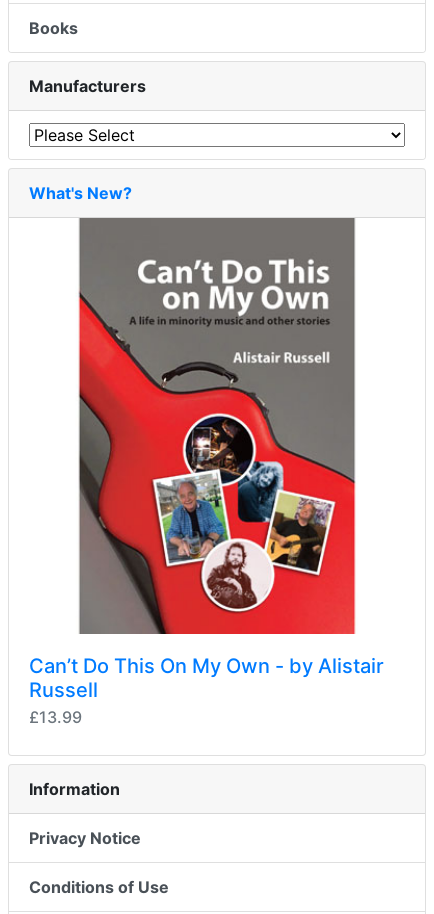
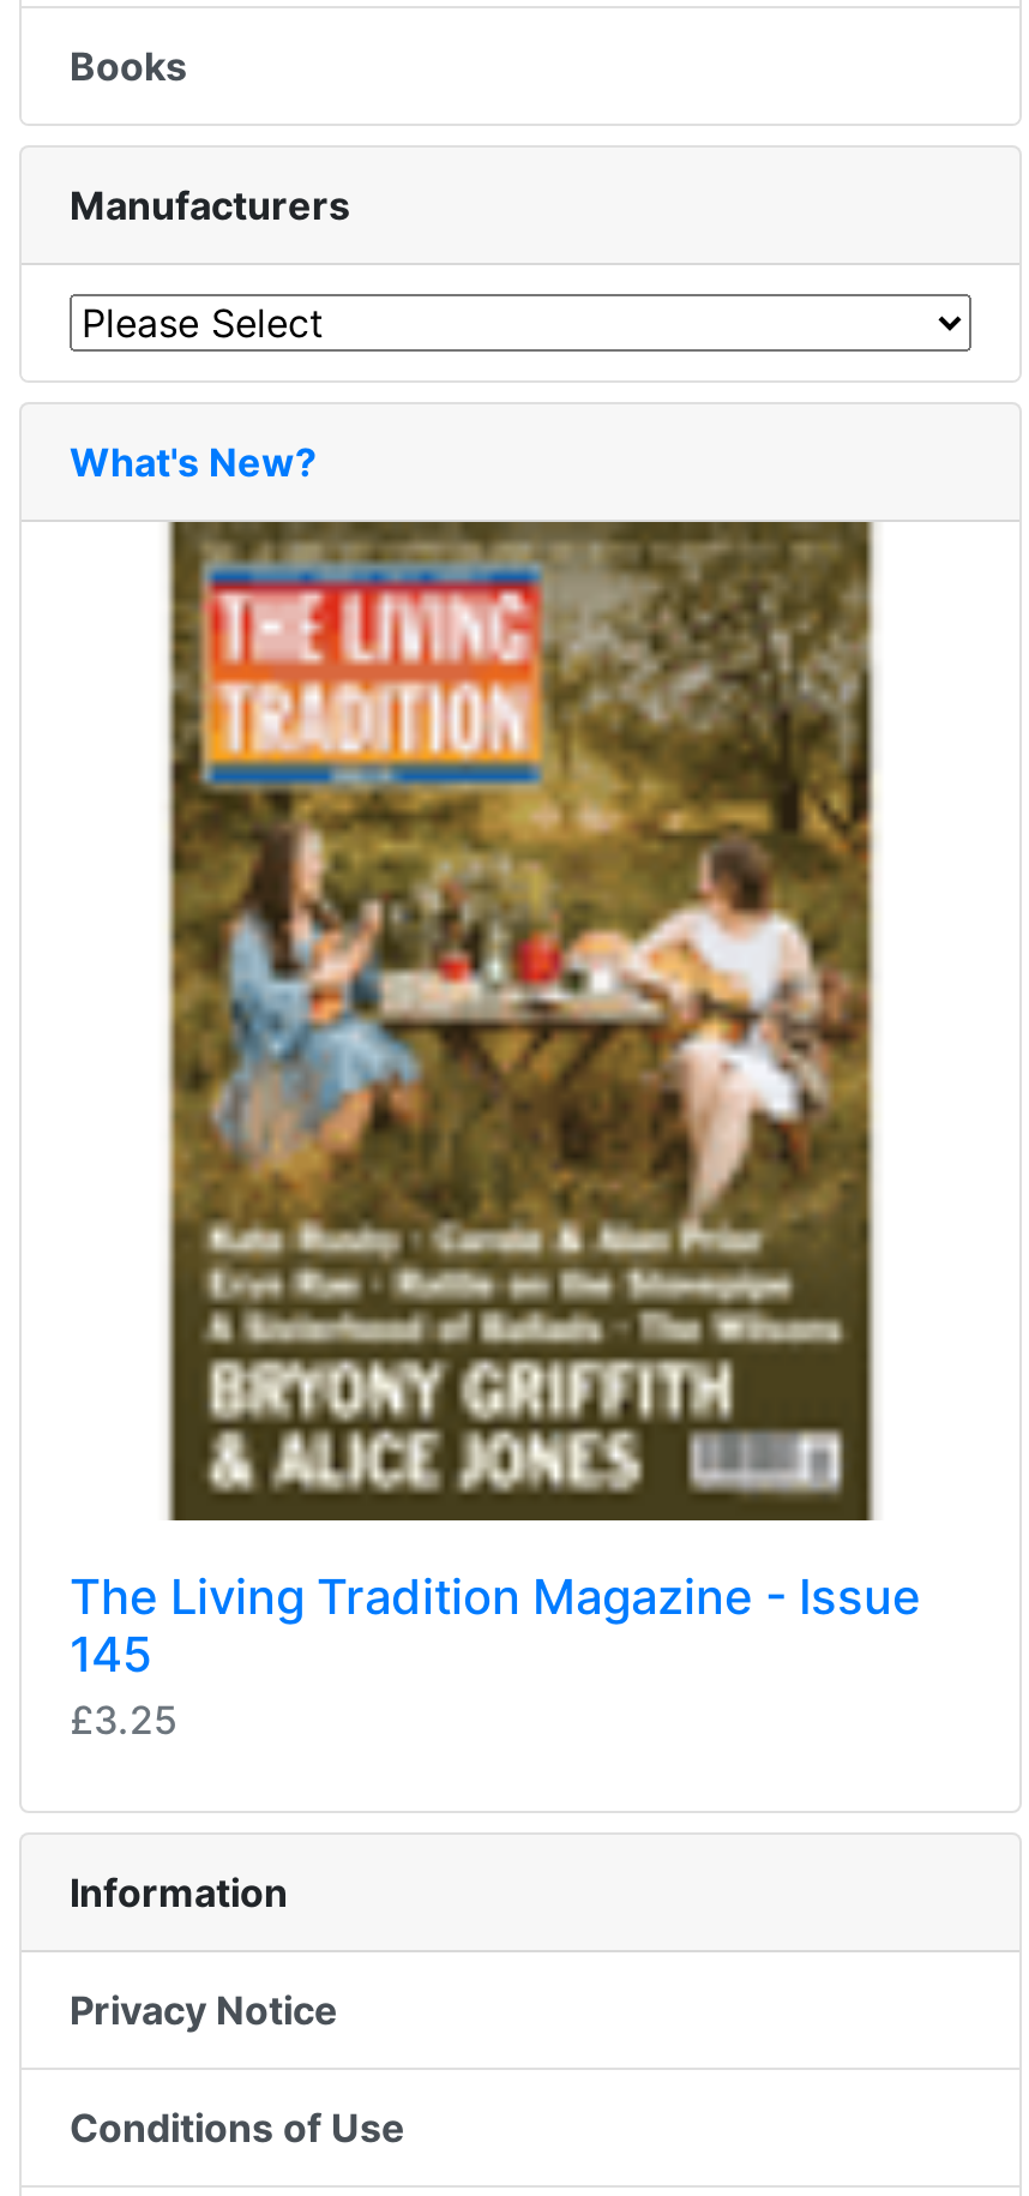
- [image]
- Can’t Do This On My Own - by Alistair
- Russell
- £13.99
+ [image]
+ The Living Tradition Magazine - Issue
+ 145
+ £3.25
